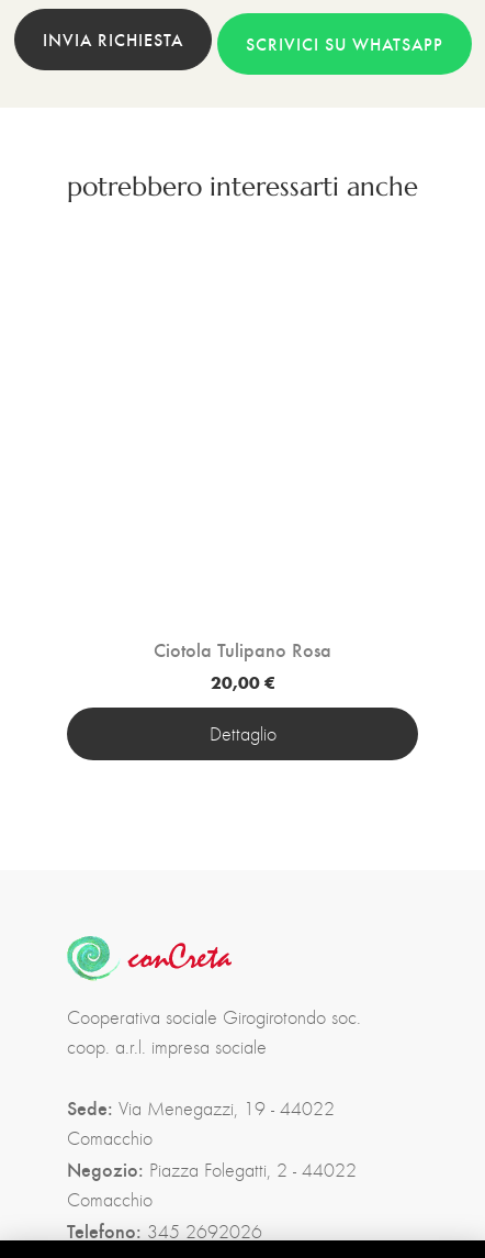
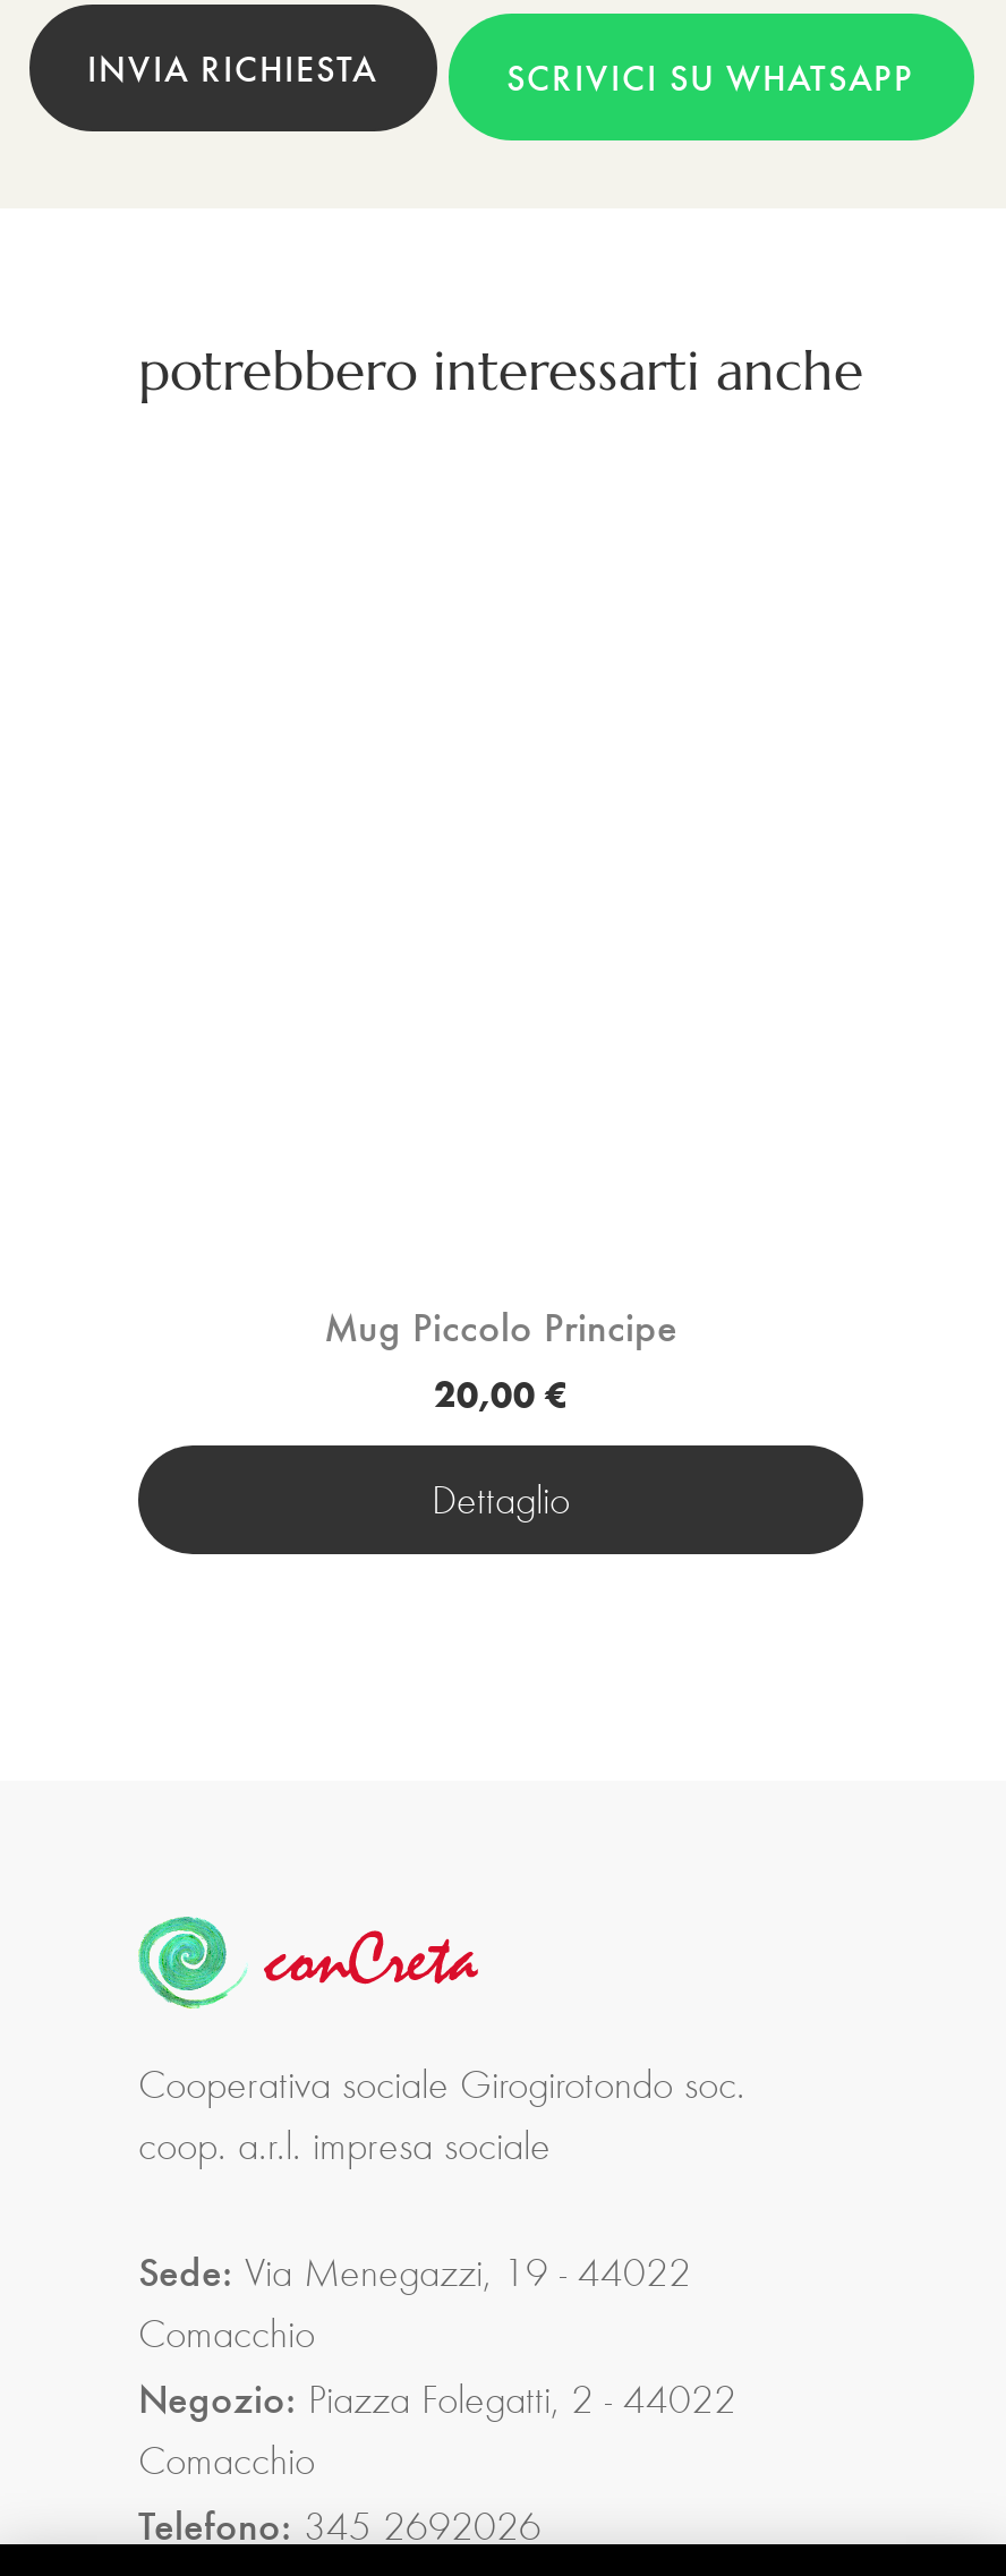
- Ciotola Tulipano Rosa
+ Mug Piccolo Principe
